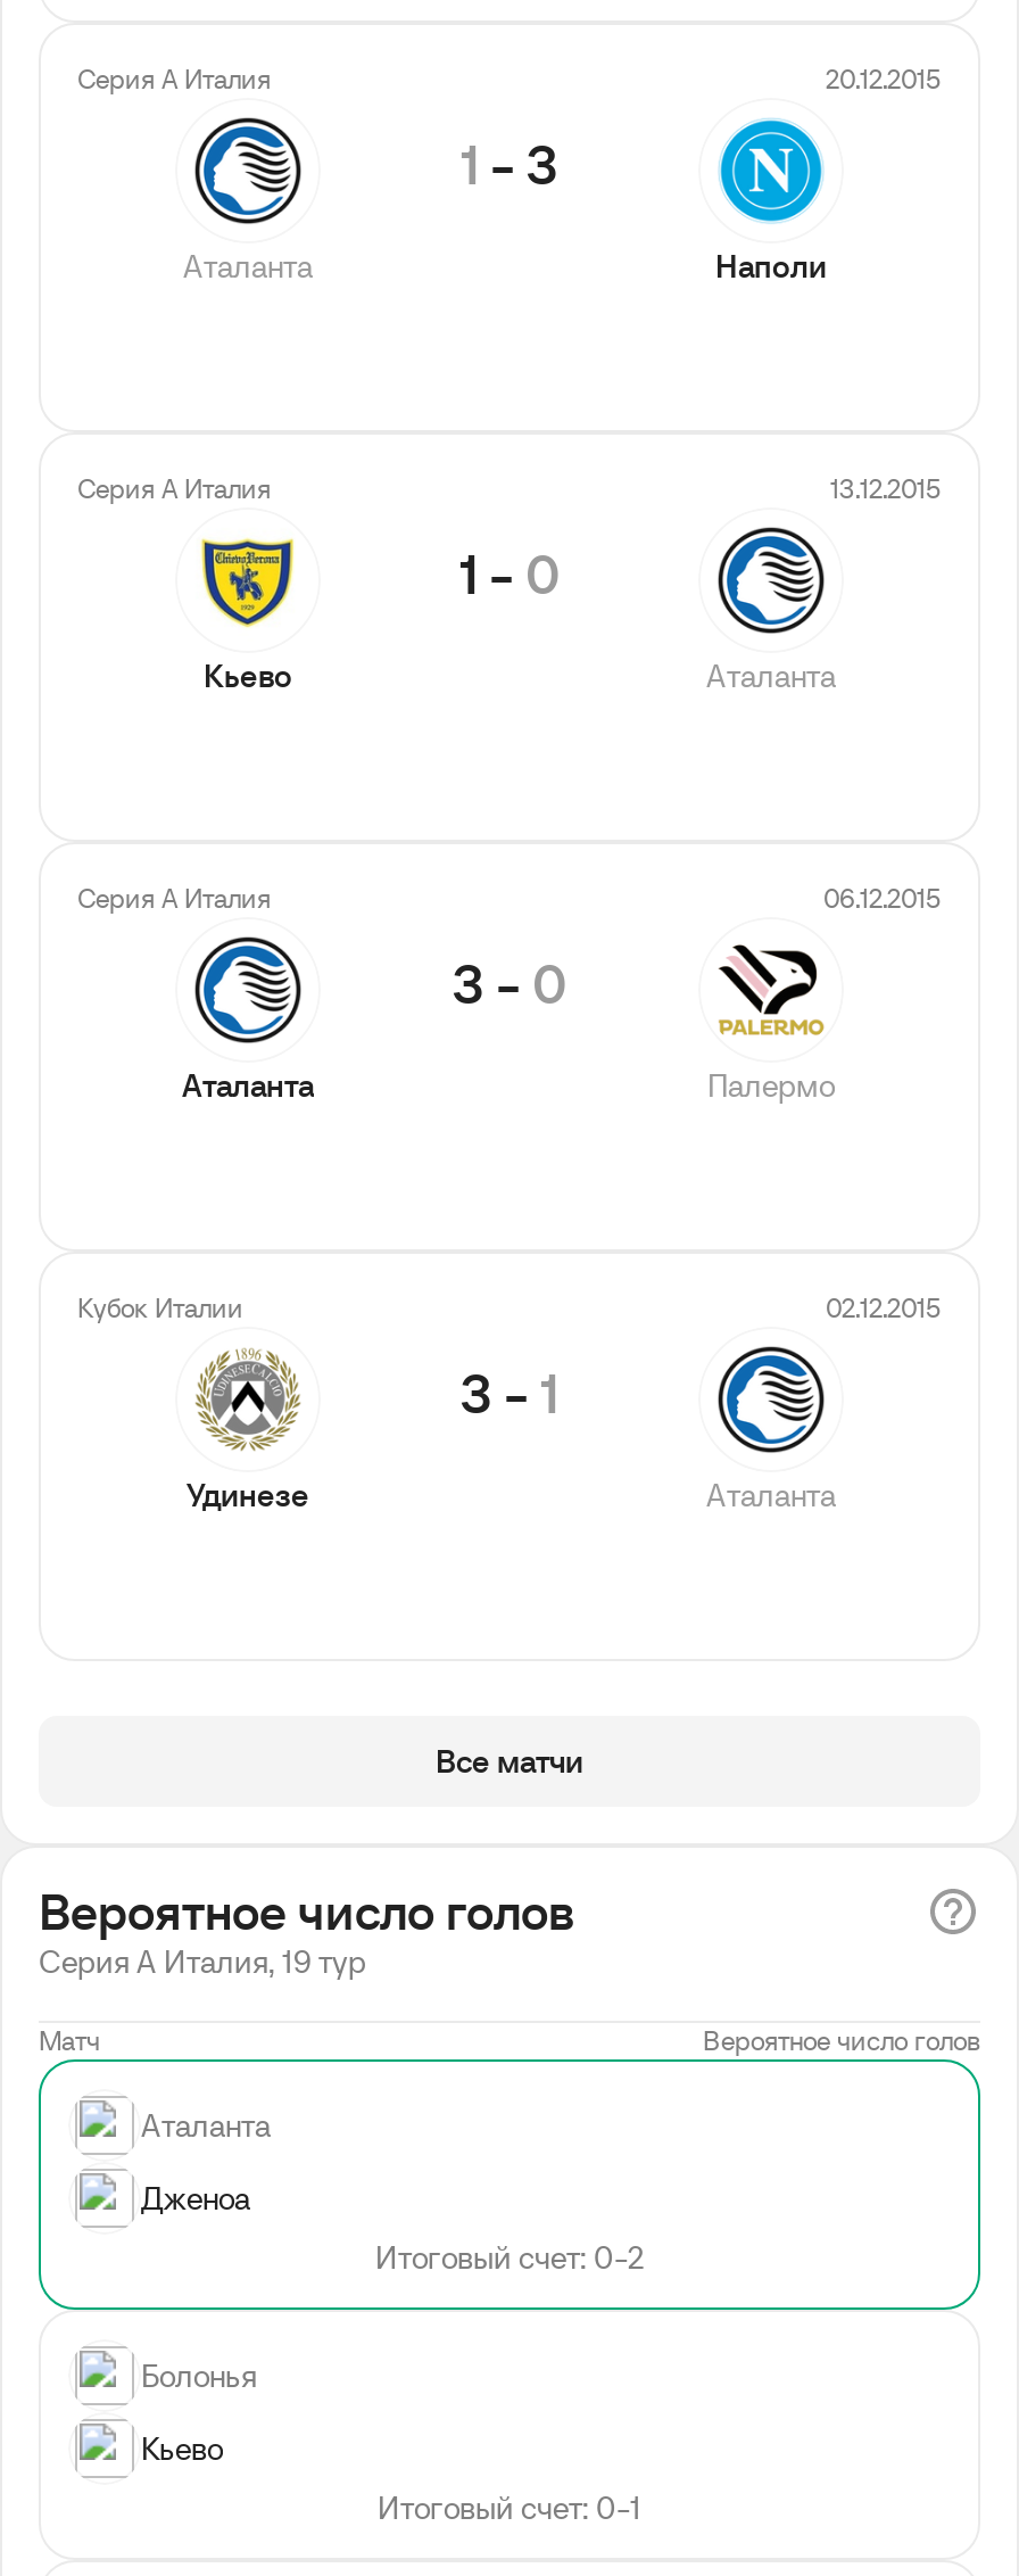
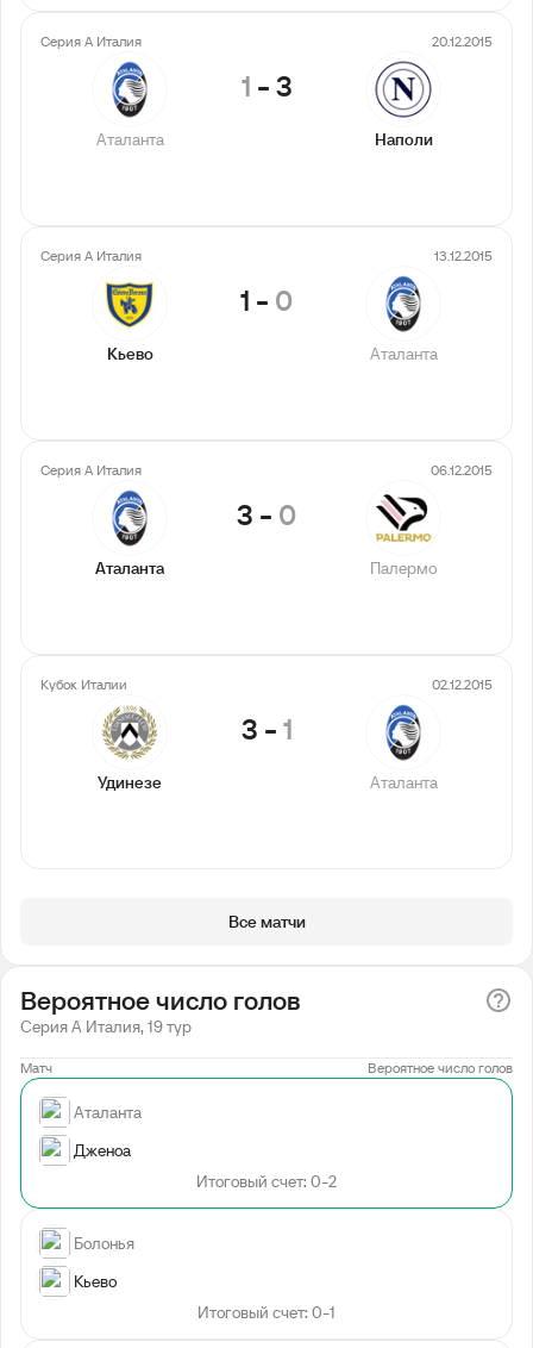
- [image]
+ [image]

- [image]
+ [image]

- [image]
+ [image]

- [image]
+ [image]

- [image]
+ [image]
